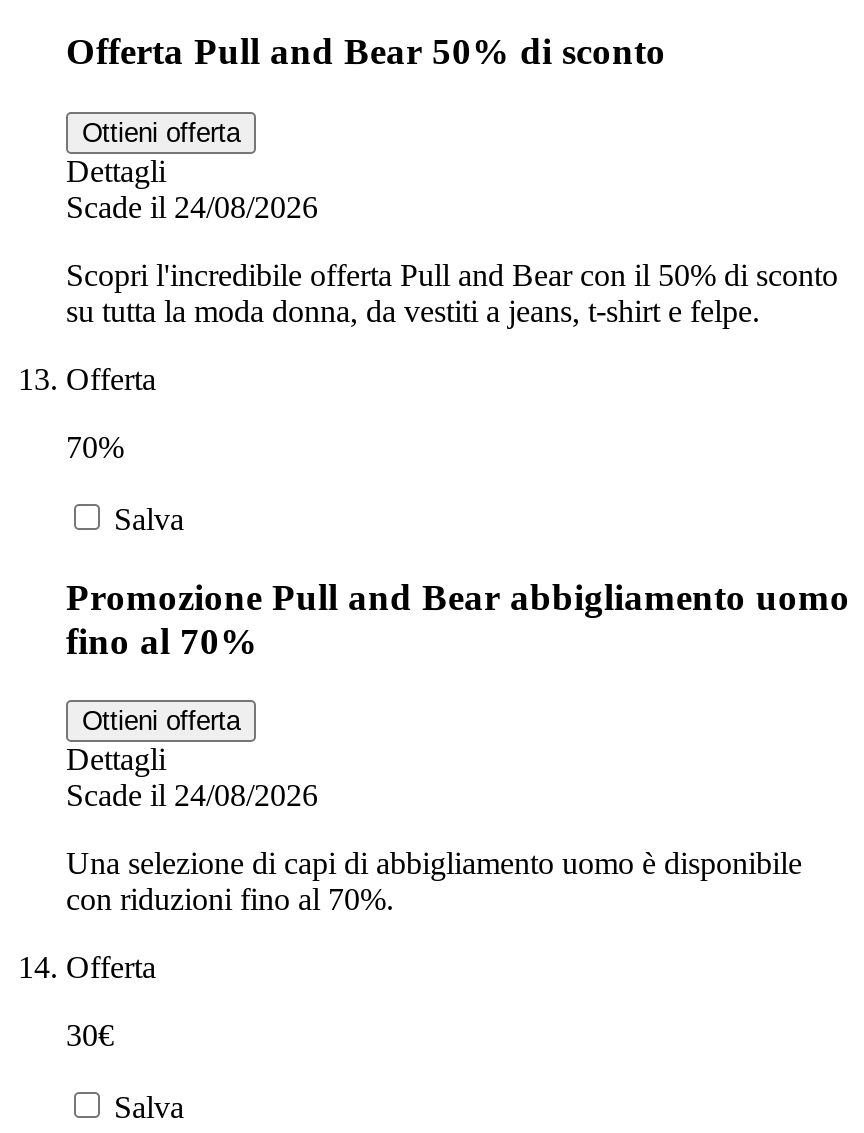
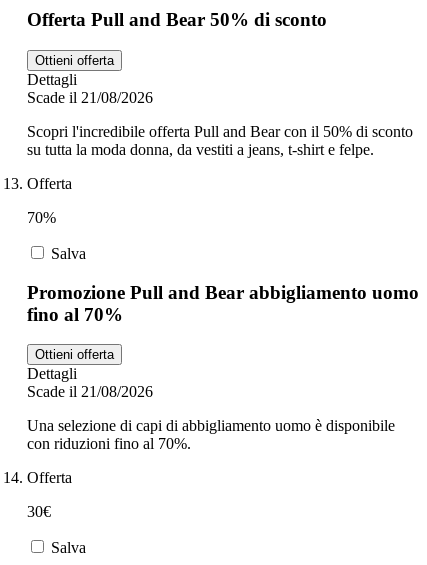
- Scade il 24/08/2026
+ Scade il 21/08/2026

- Scade il 24/08/2026
+ Scade il 21/08/2026
